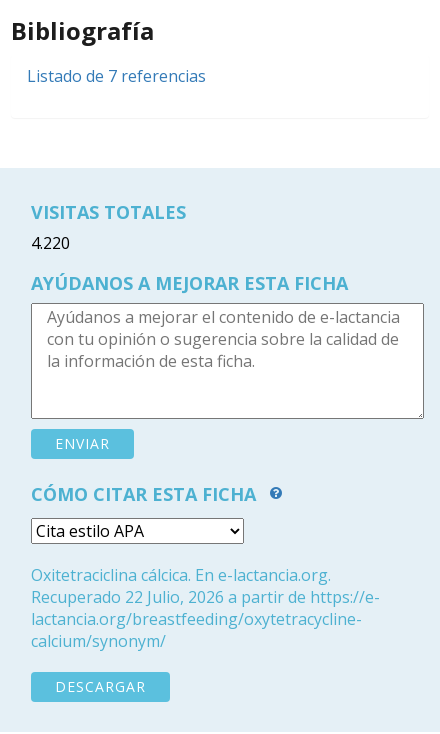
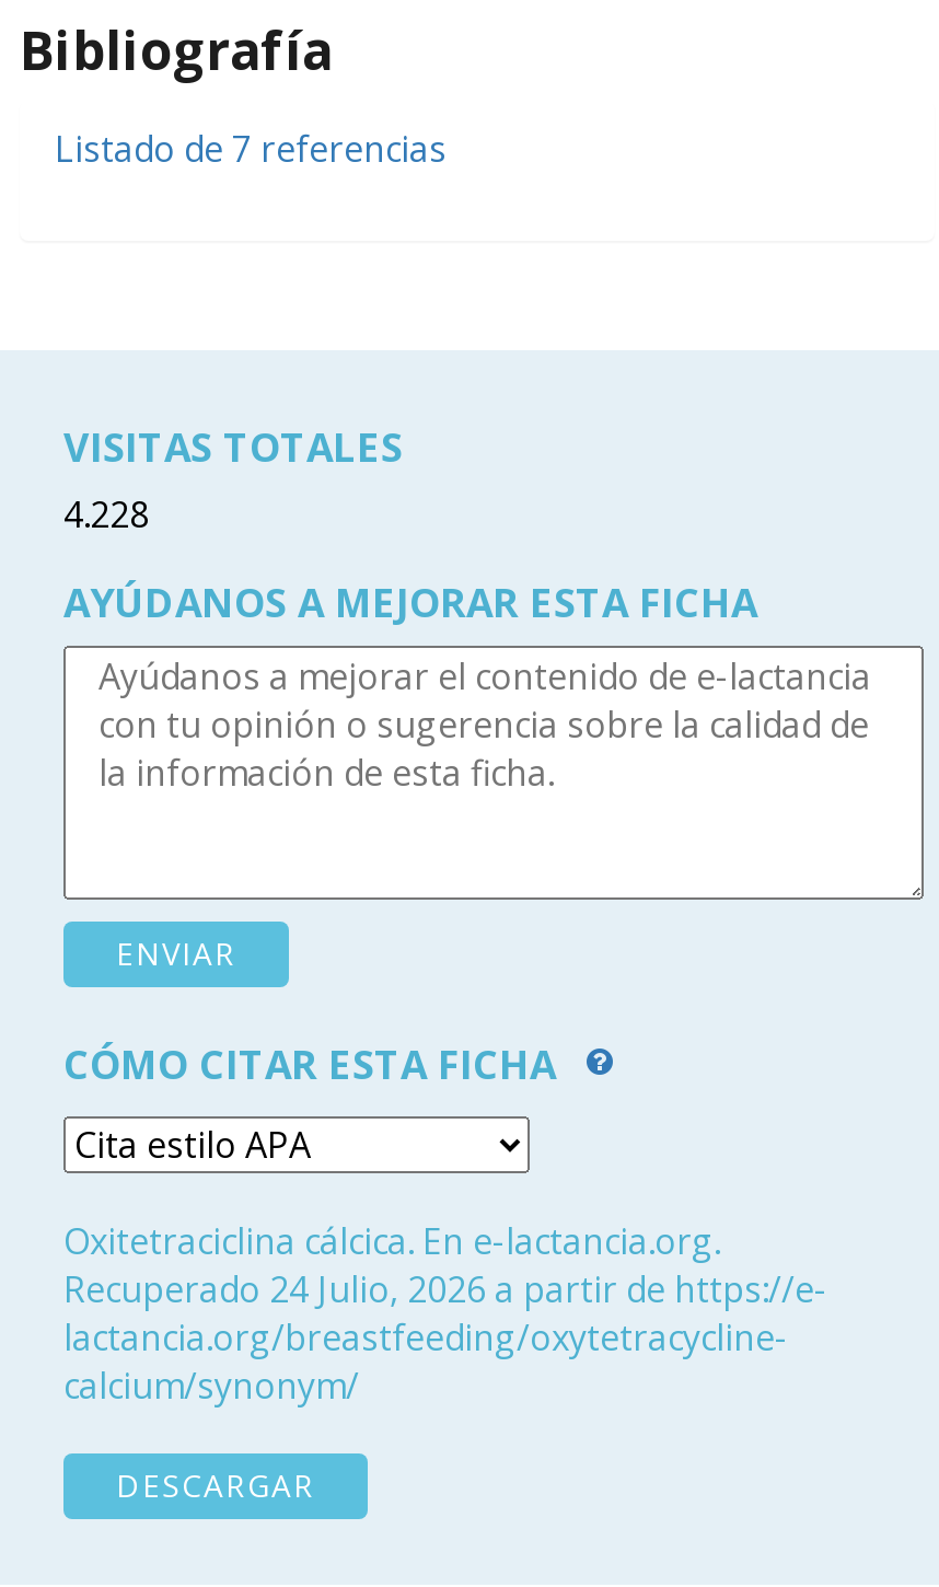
- 4.220
+ 4.228

- Recuperado 22 Julio, 2026 a partir de https://e-
+ Recuperado 24 Julio, 2026 a partir de https://e-
